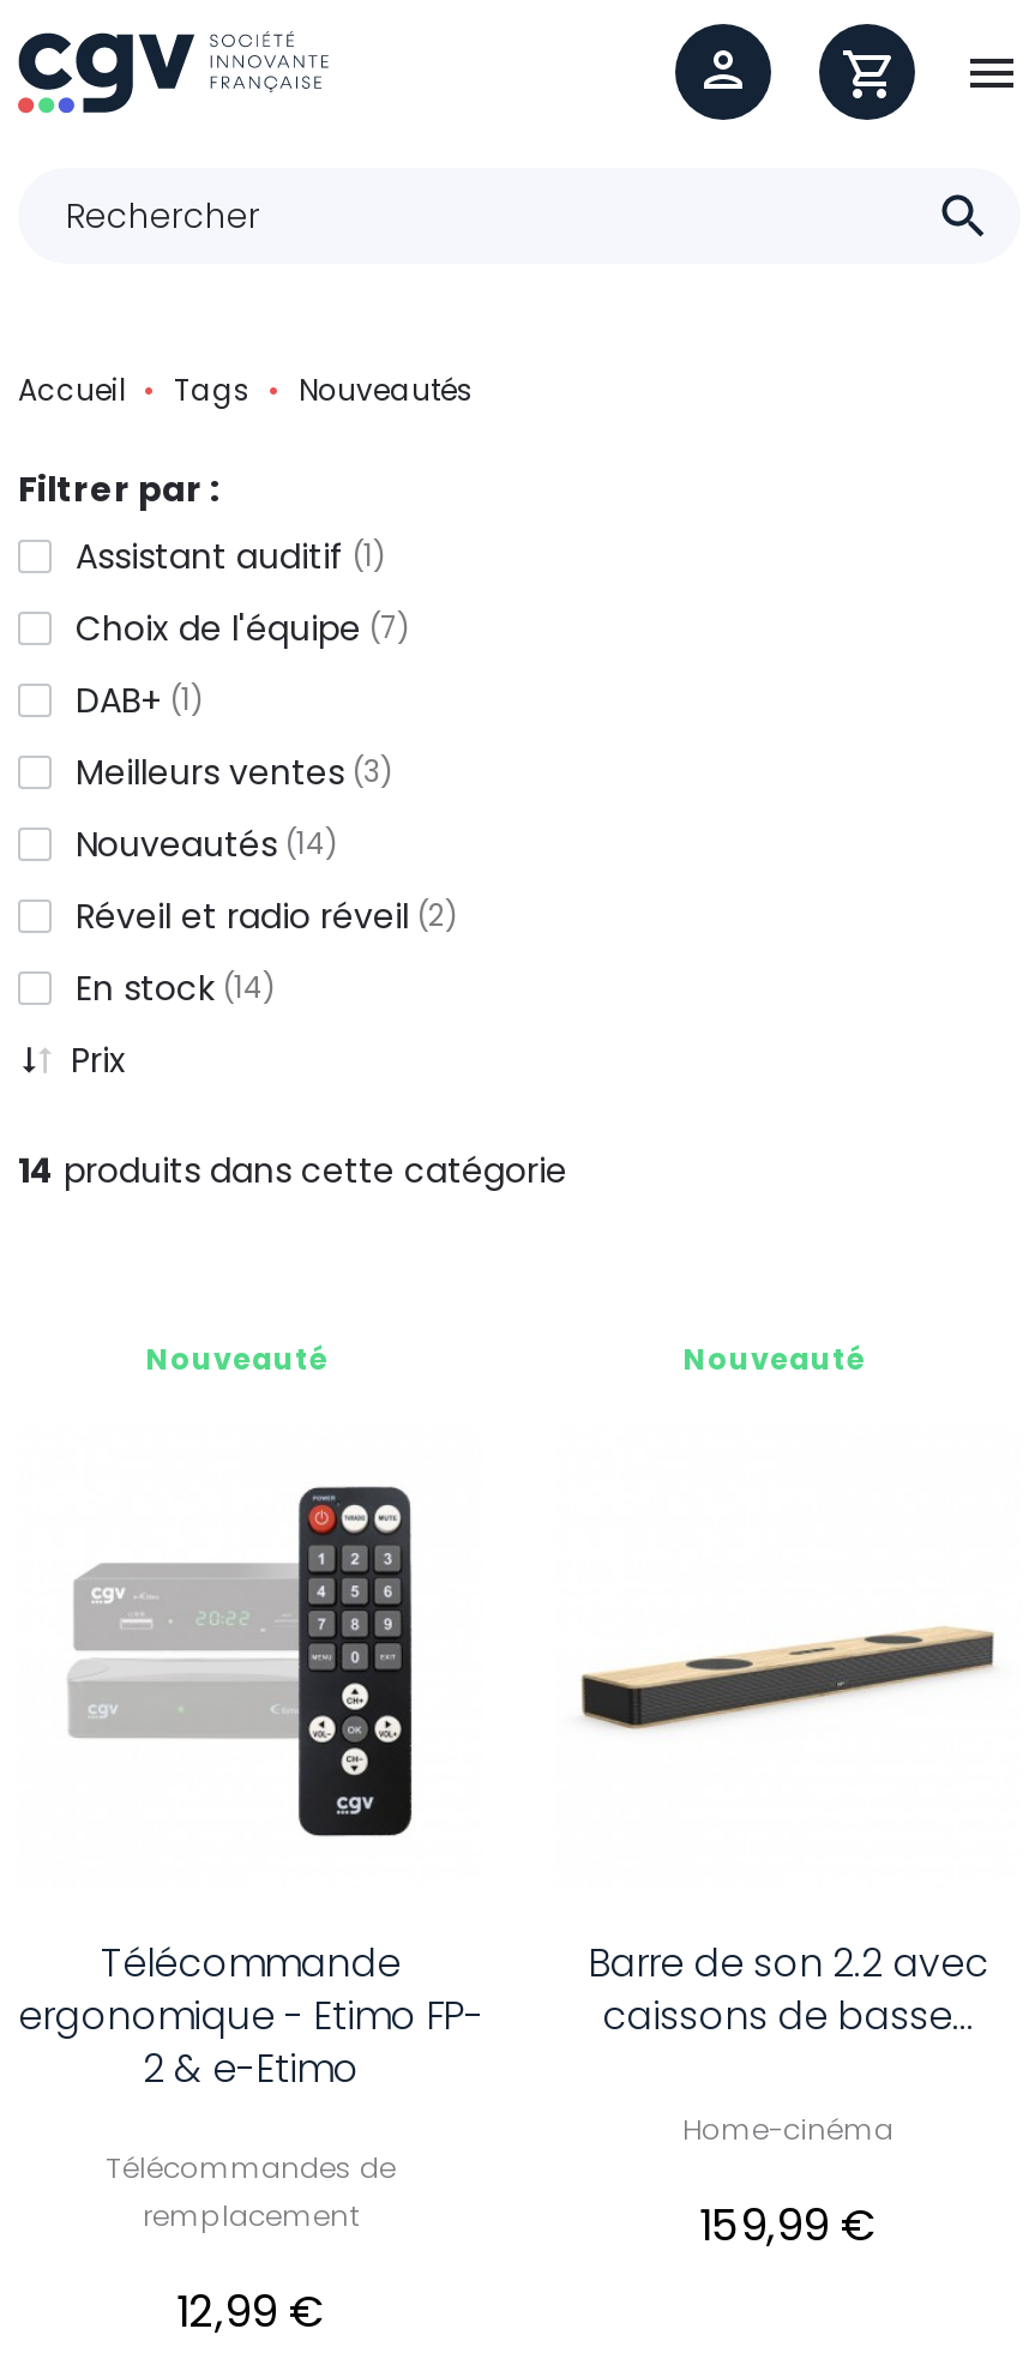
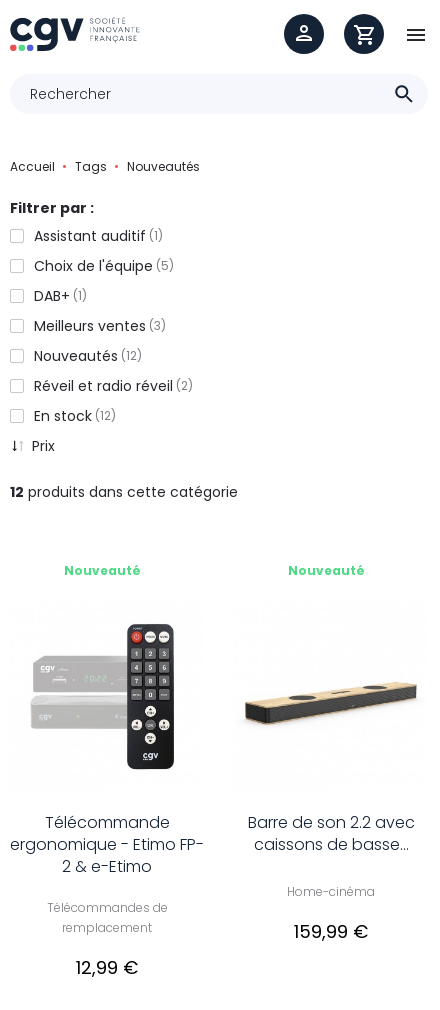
- Choix de l'équipe 7
+ Choix de l'équipe 5

- Nouveautés 14
+ Nouveautés 12

- En stock 14
+ En stock 12

- 14 produits dans cette catégorie
+ 12 produits dans cette catégorie
